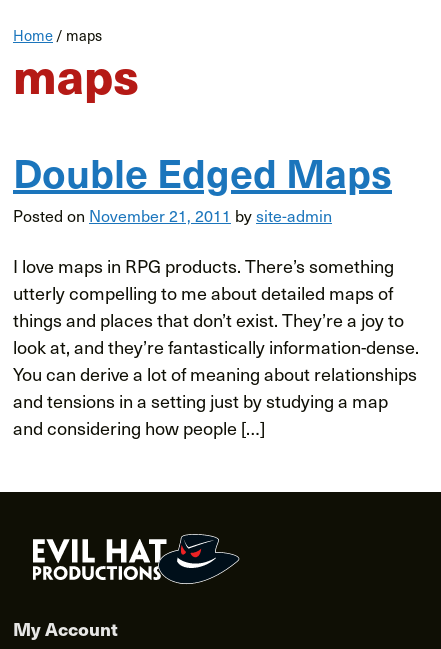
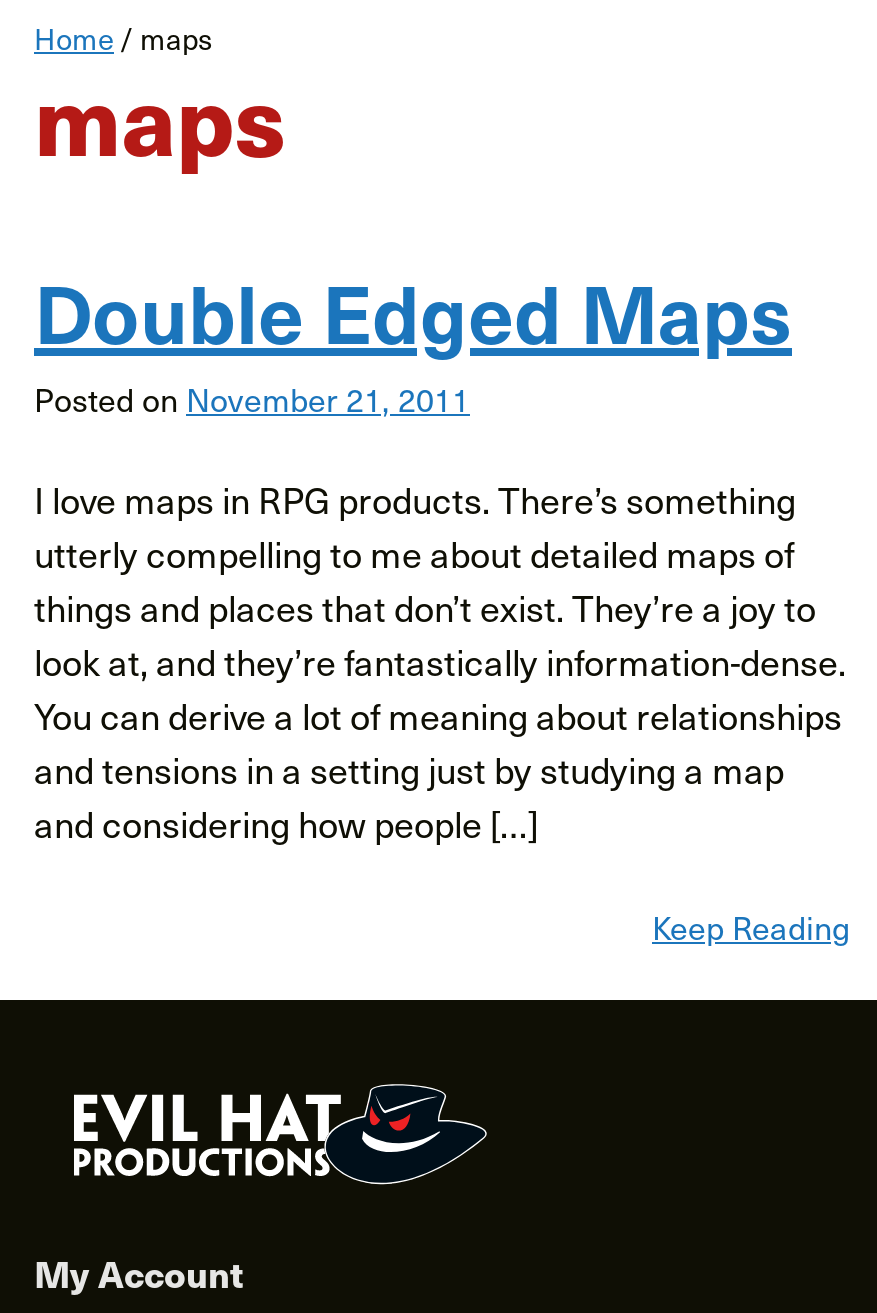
- Posted on November 21, 2011 by site-admin
+ Posted on November 21, 2011

+ Keep Reading
